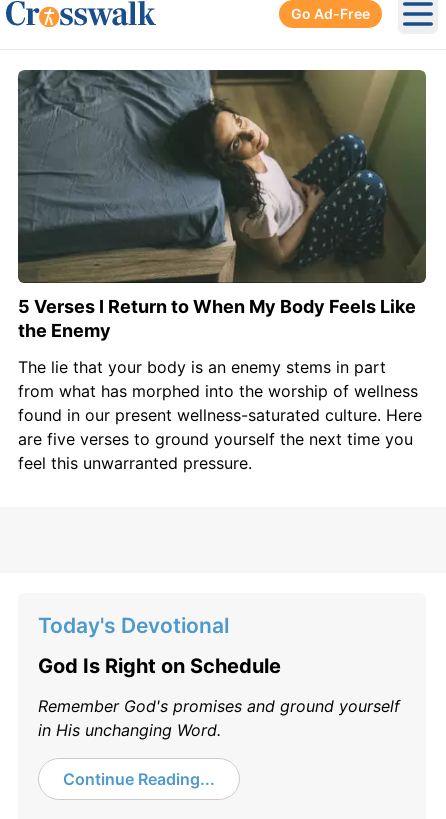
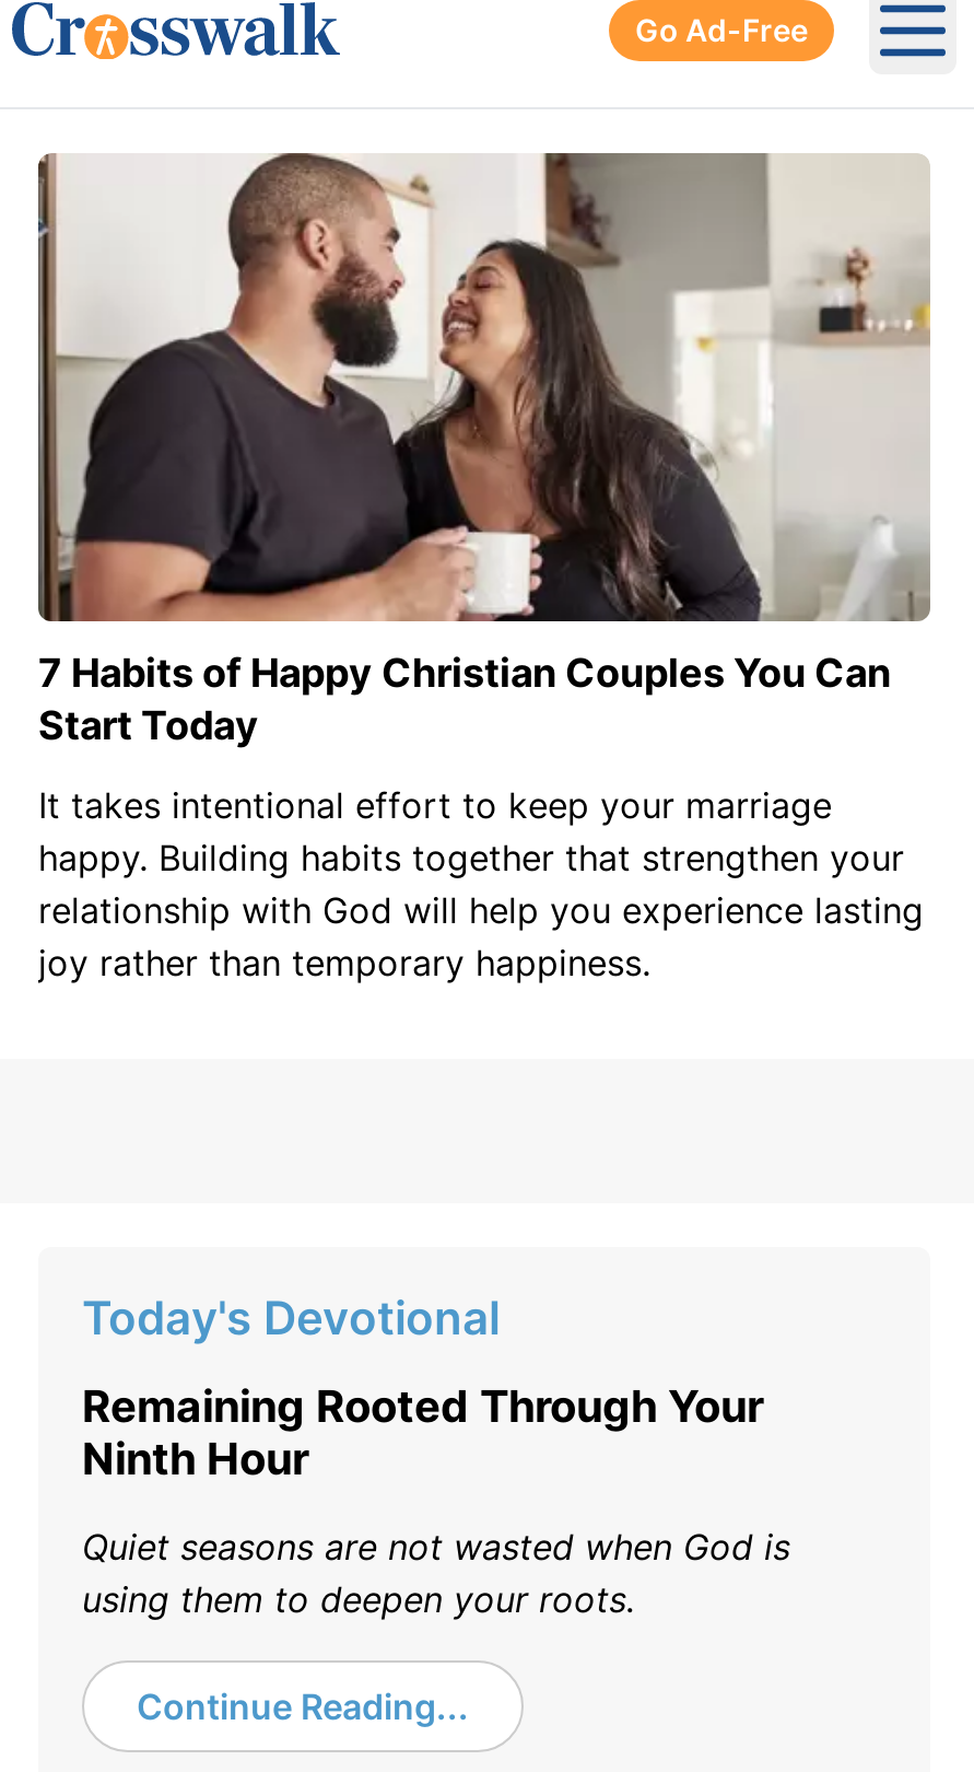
- [image]
- 5 Verses I Return to When My Body Feels Like
- the Enemy
+ [image]
+ 7 Habits of Happy Christian Couples You Can
+ Start Today

- The lie that your body is an enemy stems in part
- from what has morphed into the worship of wellness
- found in our present wellness-saturated culture. Here
- are five verses to ground yourself the next time you
- feel this unwarranted pressure.
+ It takes intentional effort to keep your marriage
+ happy. Building habits together that strengthen your
+ relationship with God will help you experience lasting
+ joy rather than temporary happiness.

moved up: Today's Devotional

- God Is Right on Schedule
+ Remaining Rooted Through Your
+ Ninth Hour

- Remember God's promises and ground yourself
- in His unchanging Word.
+ Quiet seasons are not wasted when God is
+ using them to deepen your roots.
